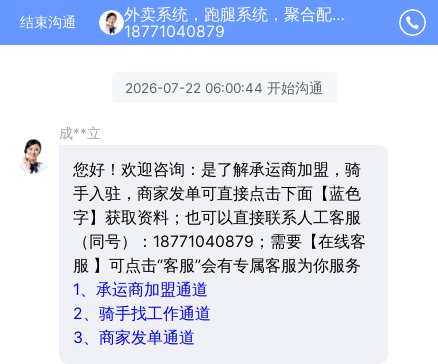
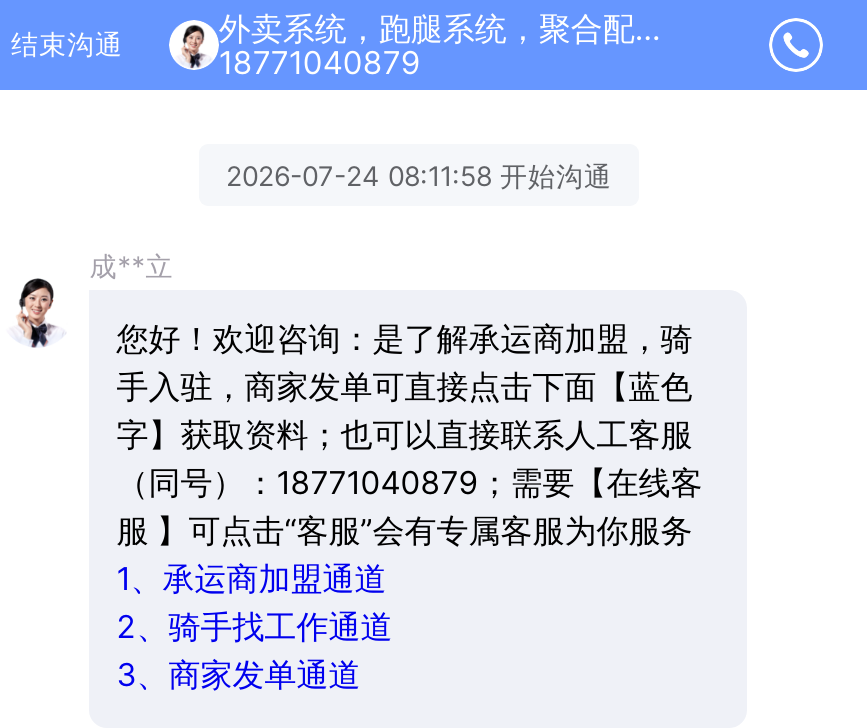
- 2026-07-22 06:00:44 开始沟通
+ 2026-07-24 08:11:58 开始沟通
